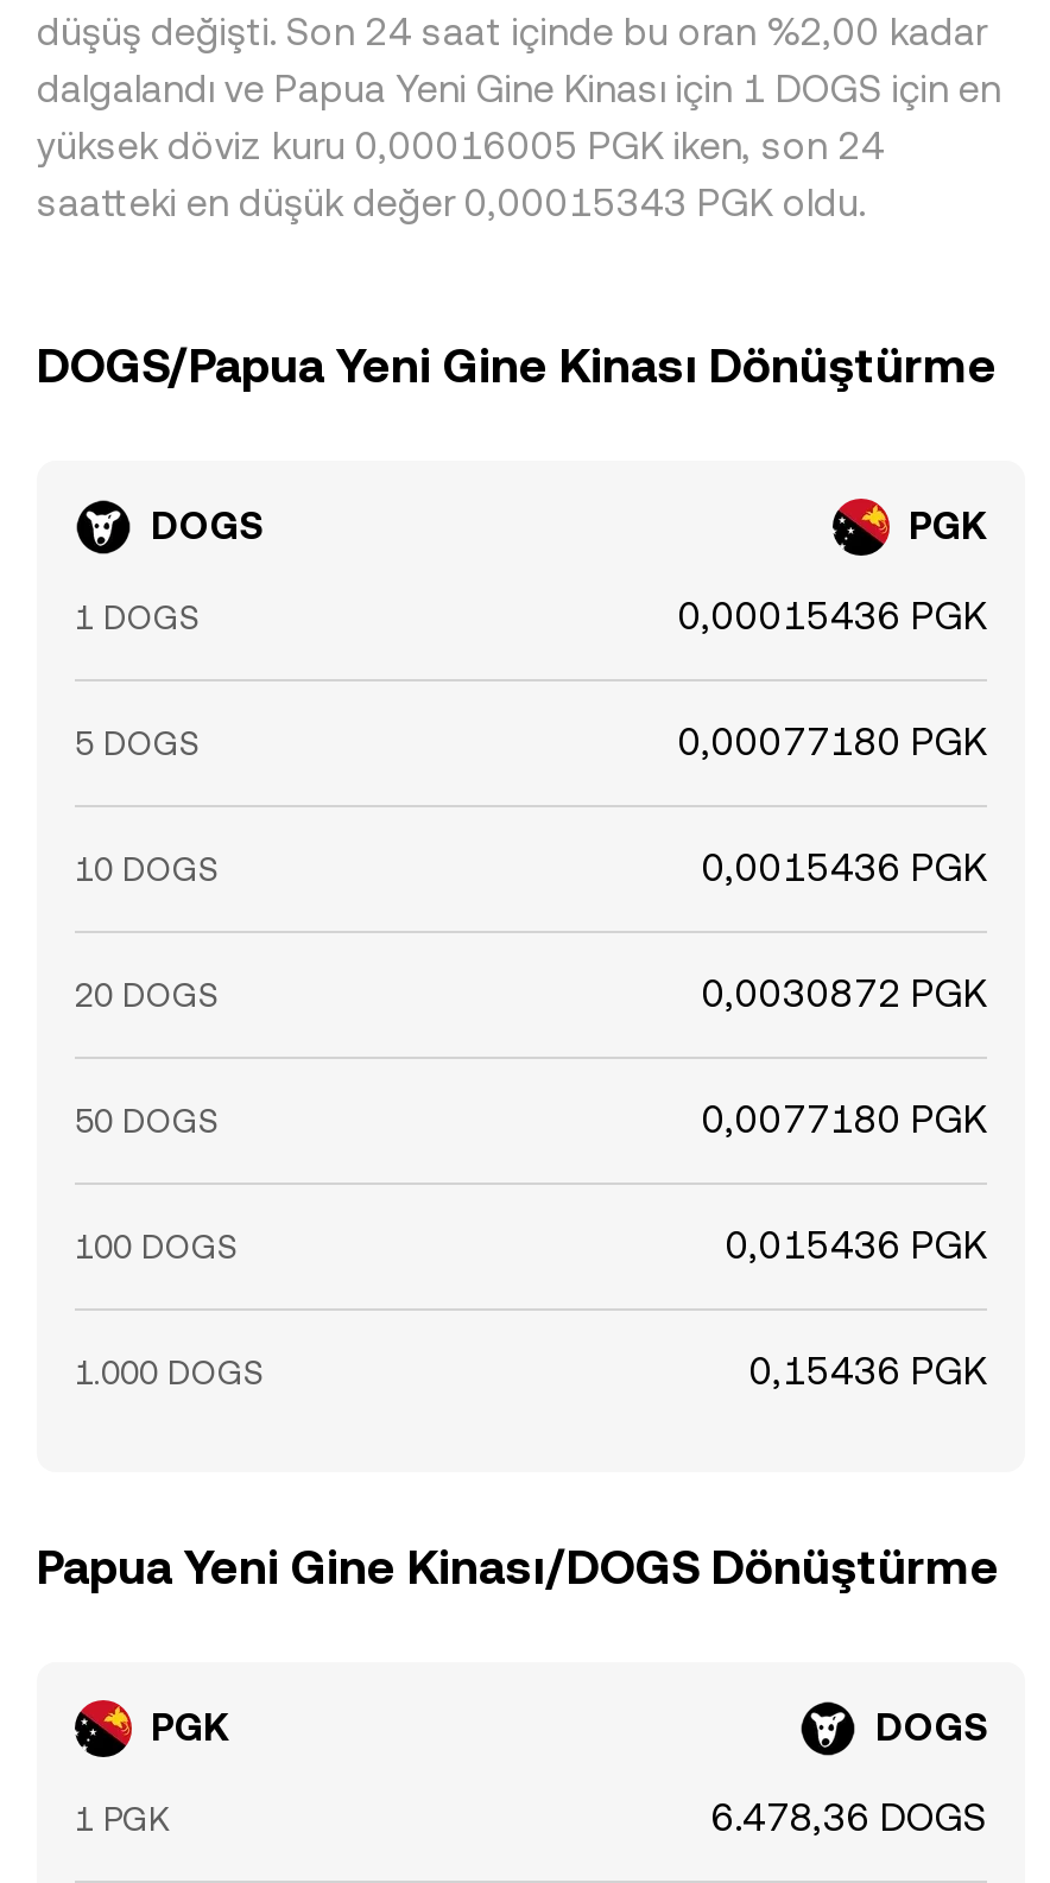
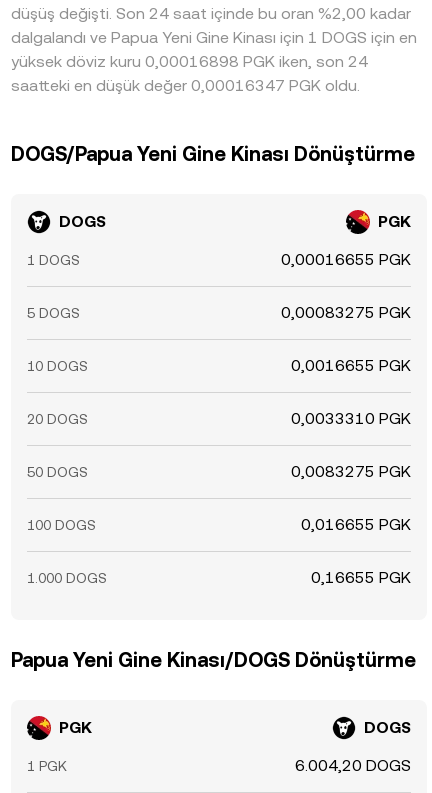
- yüksek döviz kuru 0,00016005 PGK iken, son 24
+ yüksek döviz kuru 0,00016898 PGK iken, son 24

- saatteki en düşük değer 0,00015343 PGK oldu.
+ saatteki en düşük değer 0,00016347 PGK oldu.

- 0,00015436 PGK
+ 0,00016655 PGK

- 0,00077180 PGK
+ 0,00083275 PGK

- 0,0015436 PGK
+ 0,0016655 PGK

- 0,0030872 PGK
+ 0,0033310 PGK

- 0,0077180 PGK
+ 0,0083275 PGK

- 0,015436 PGK
+ 0,016655 PGK

- 0,15436 PGK
+ 0,16655 PGK

- 6.478,36 DOGS
+ 6.004,20 DOGS
